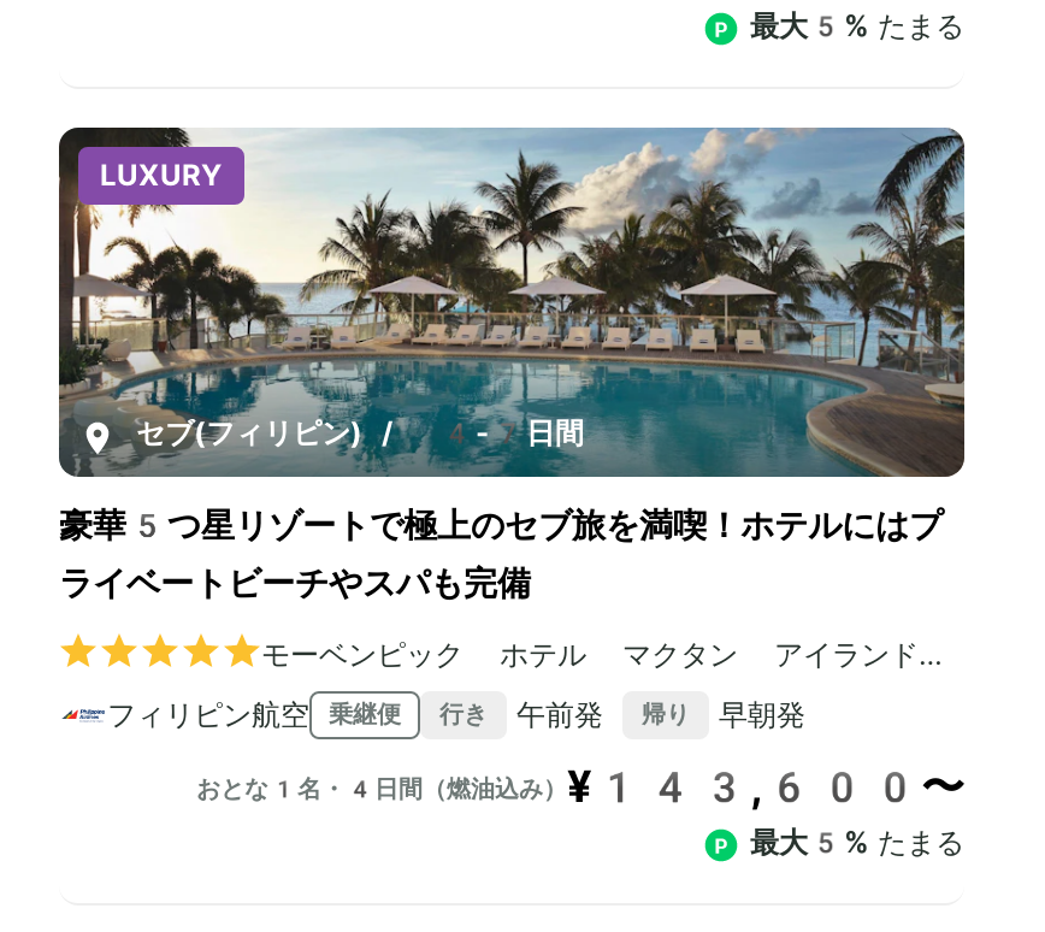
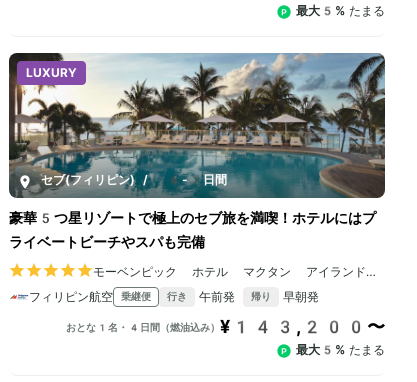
- おとな1名・4日間（燃油込み）¥143,600〜
+ おとな1名・4日間（燃油込み）¥143,200〜
